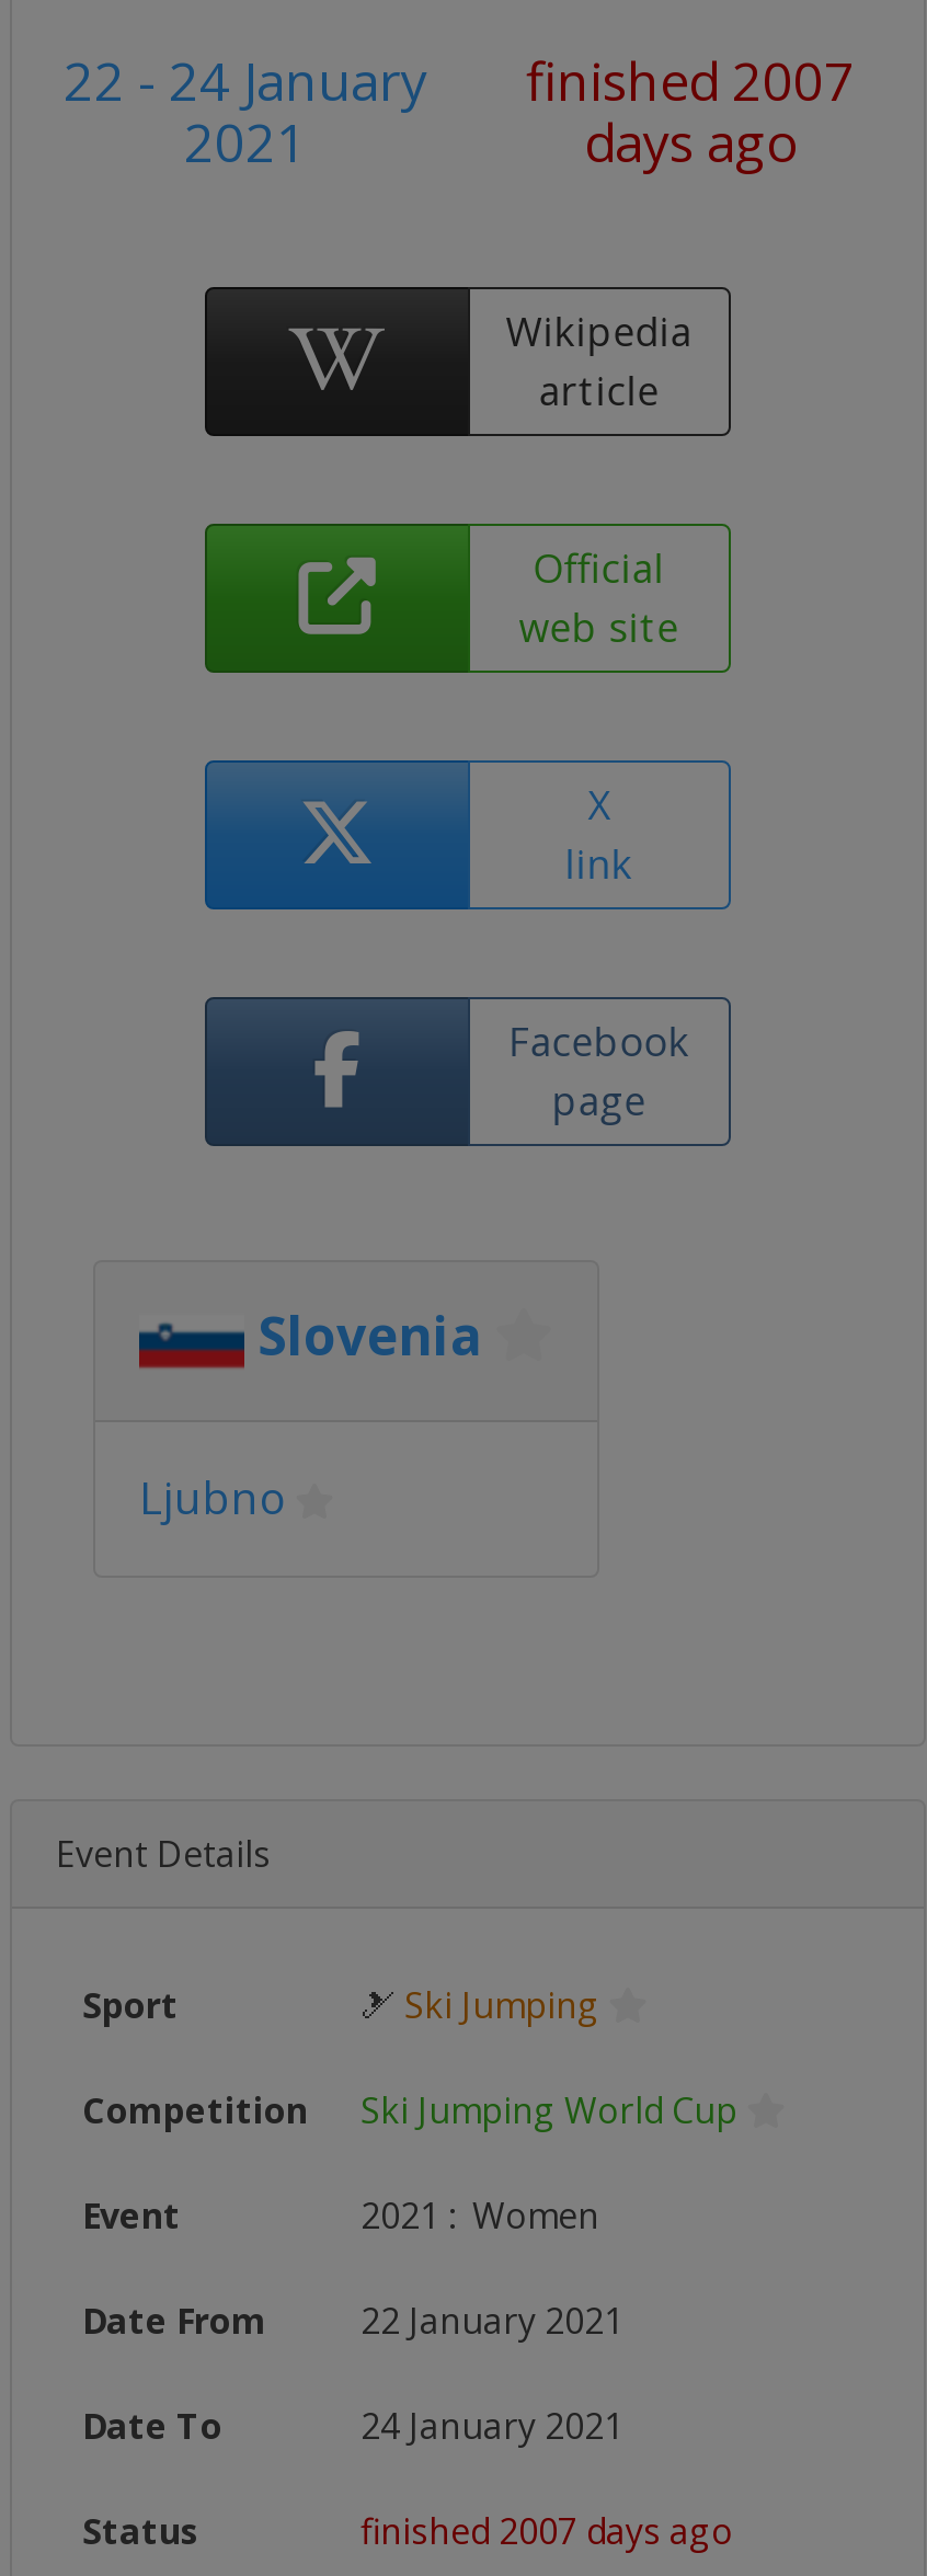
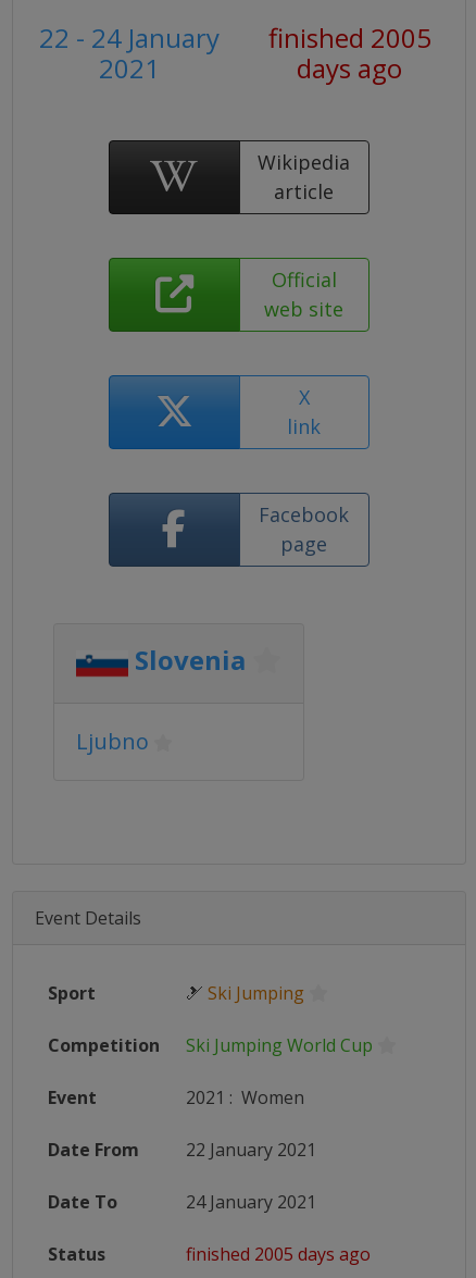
- 22 - 24 January finished 2007
+ 22 - 24 January finished 2005

- finished 2007 days ago
+ finished 2005 days ago
